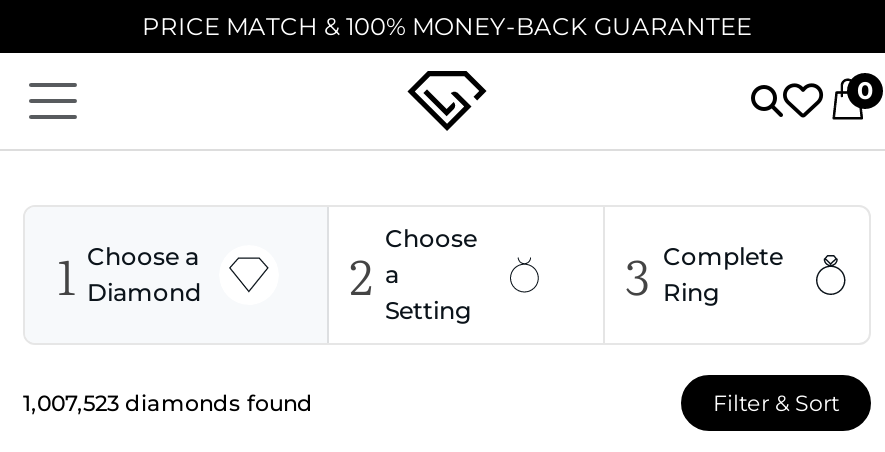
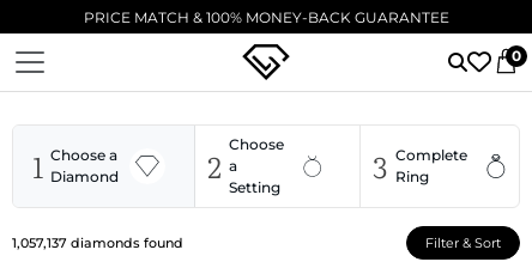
- 1,007,523 diamonds found
+ 1,057,137 diamonds found
